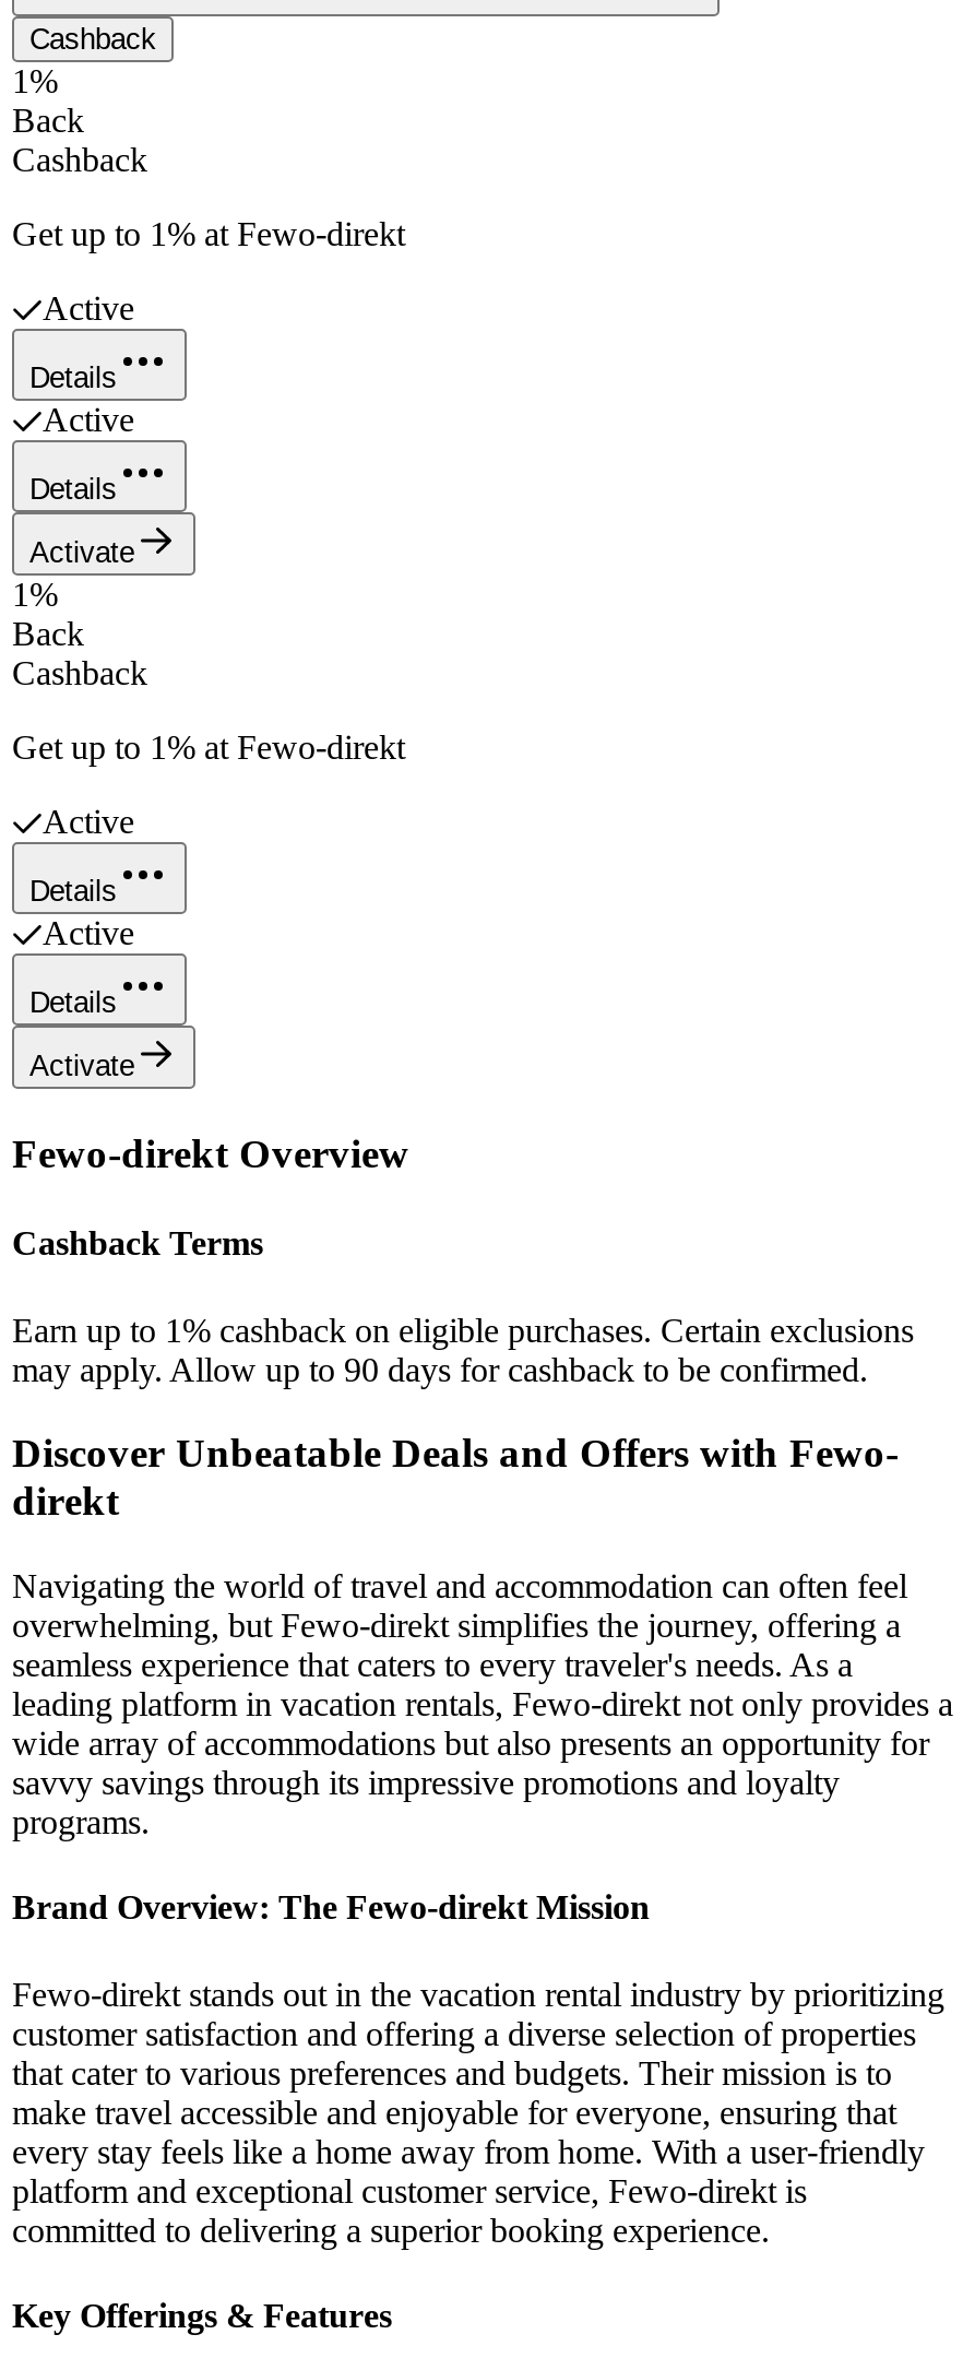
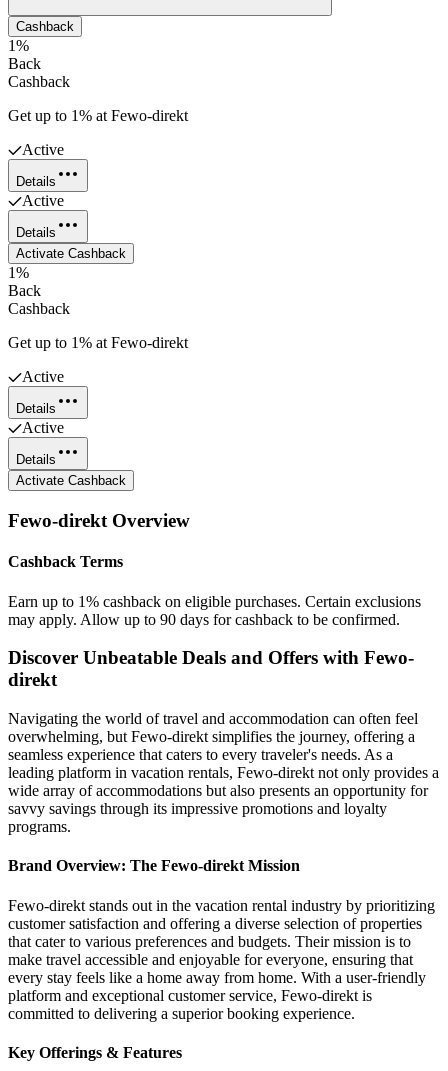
- Activate
+ Activate Cashback

- Activate
+ Activate Cashback
